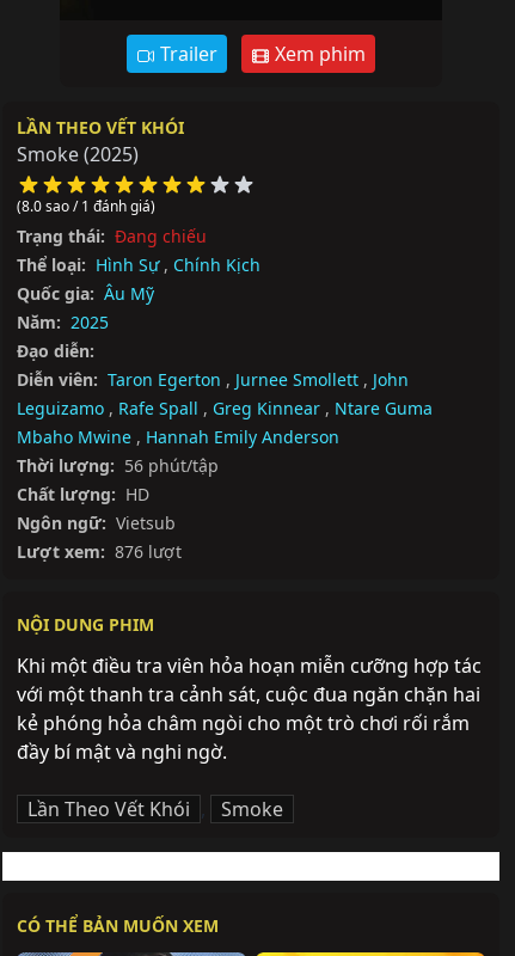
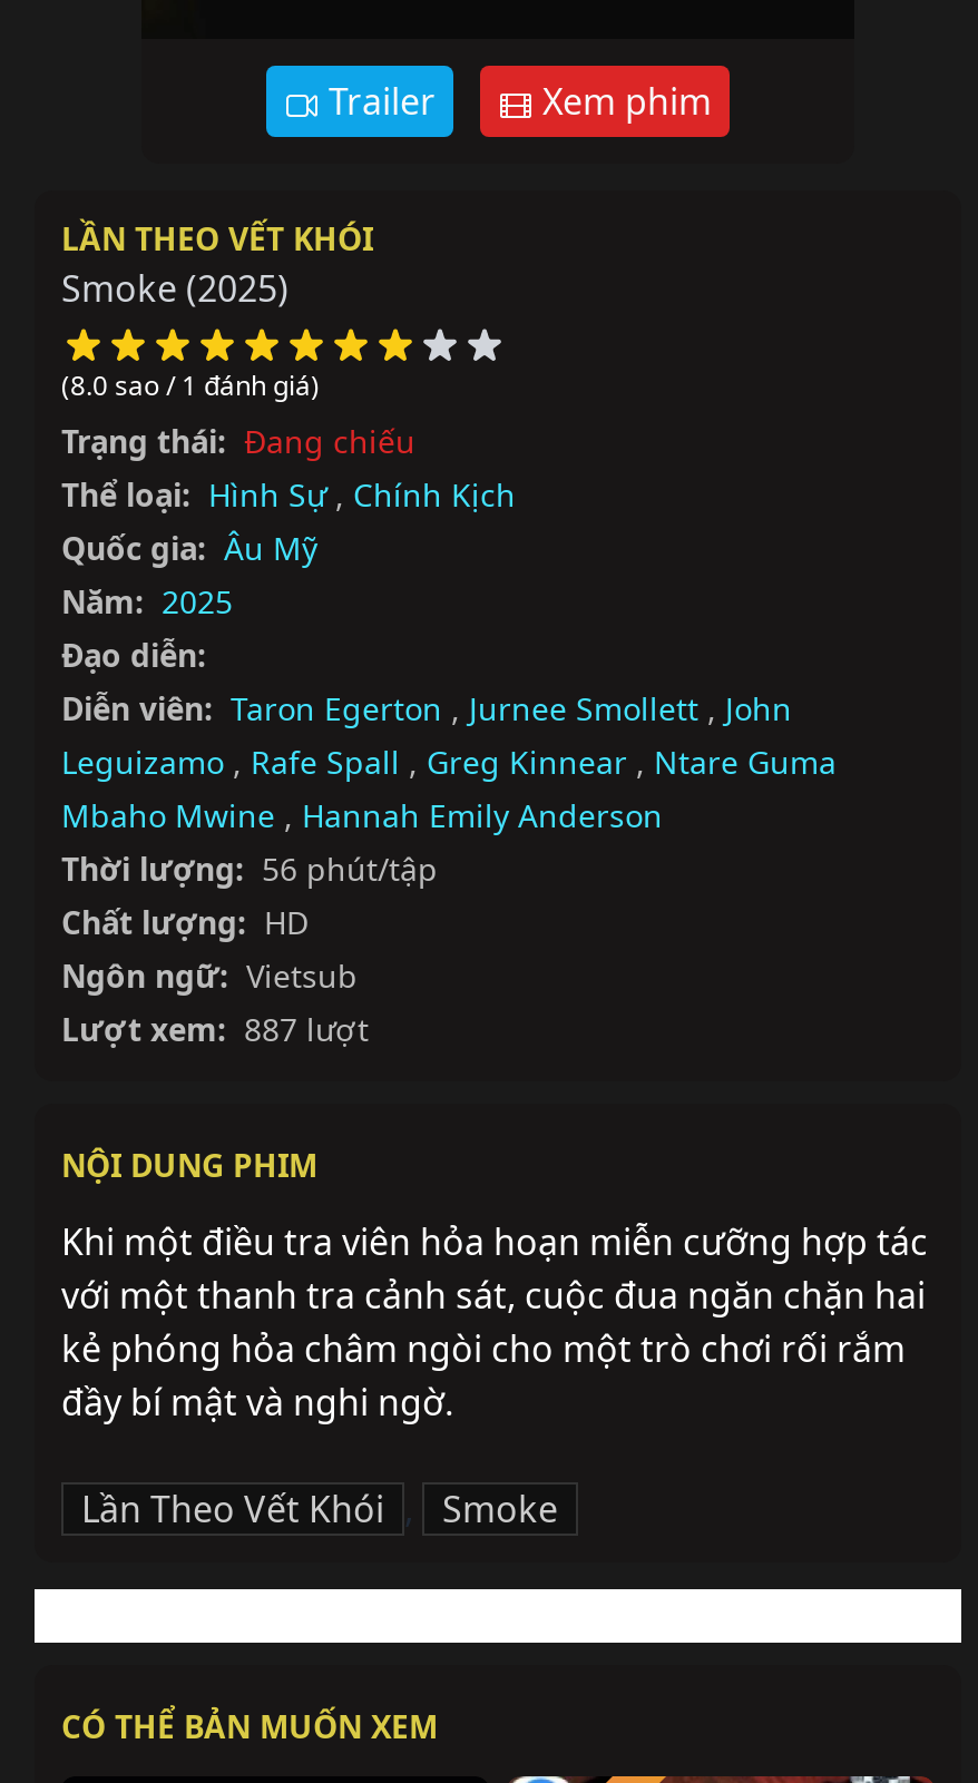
- Lượt xem: 876 lượt
+ Lượt xem: 887 lượt
